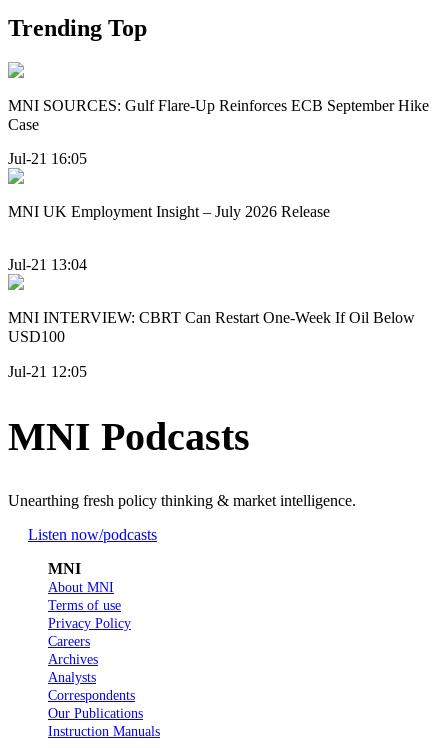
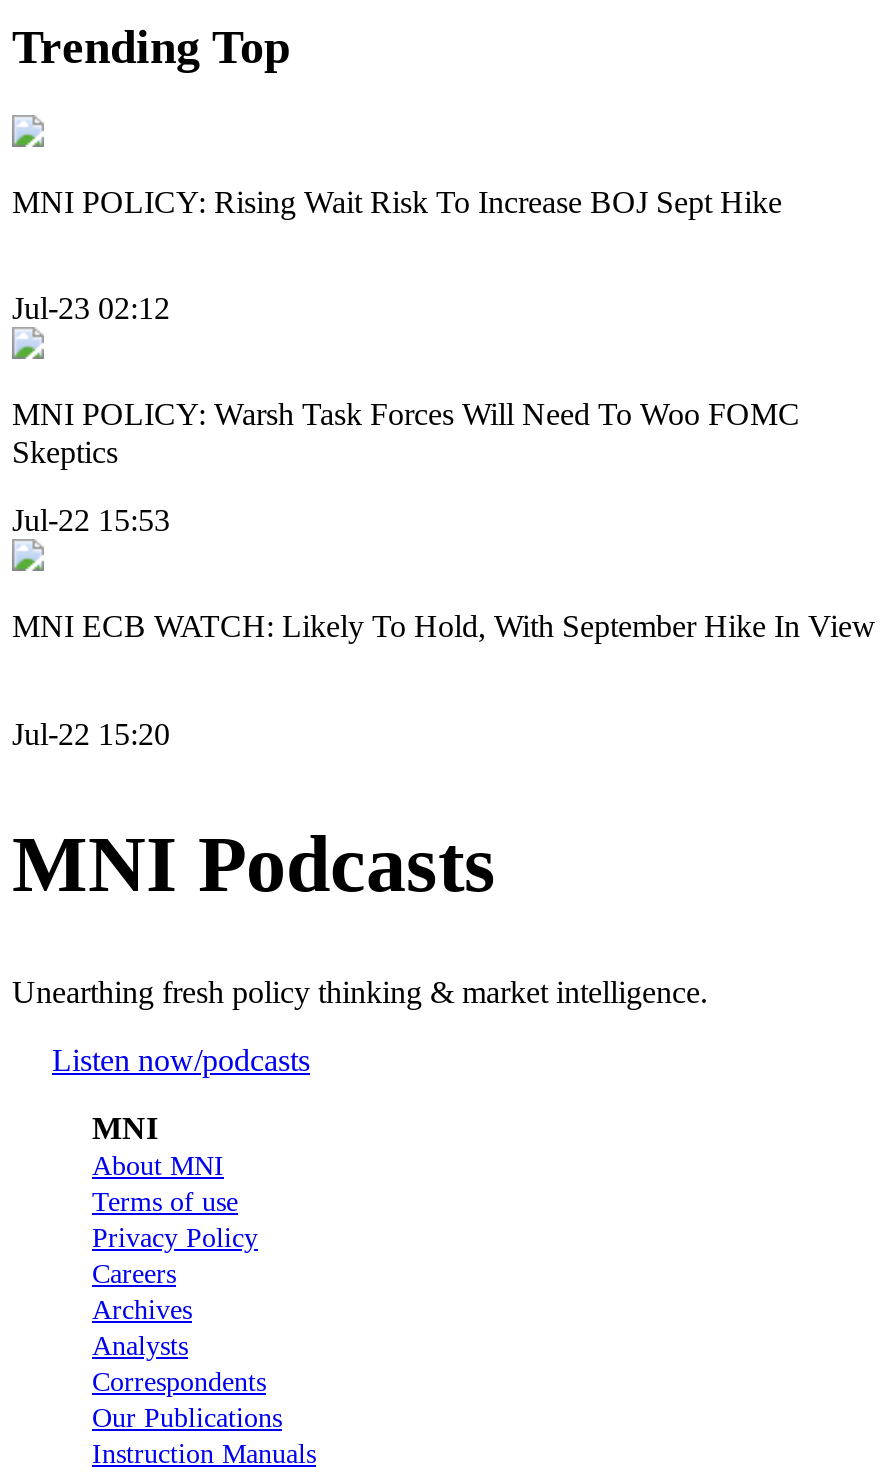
- MNI SOURCES: Gulf Flare-Up Reinforces ECB September Hike
- Case
+ MNI POLICY: Rising Wait Risk To Increase BOJ Sept Hike

- Jul-21 16:05
+ Jul-23 02:12

- MNI UK Employment Insight – July 2026 Release
+ MNI POLICY: Warsh Task Forces Will Need To Woo FOMC
+ Skeptics

- Jul-21 13:04
+ Jul-22 15:53

- MNI INTERVIEW: CBRT Can Restart One-Week If Oil Below
- USD100
+ MNI ECB WATCH: Likely To Hold, With September Hike In View

- Jul-21 12:05
+ Jul-22 15:20
